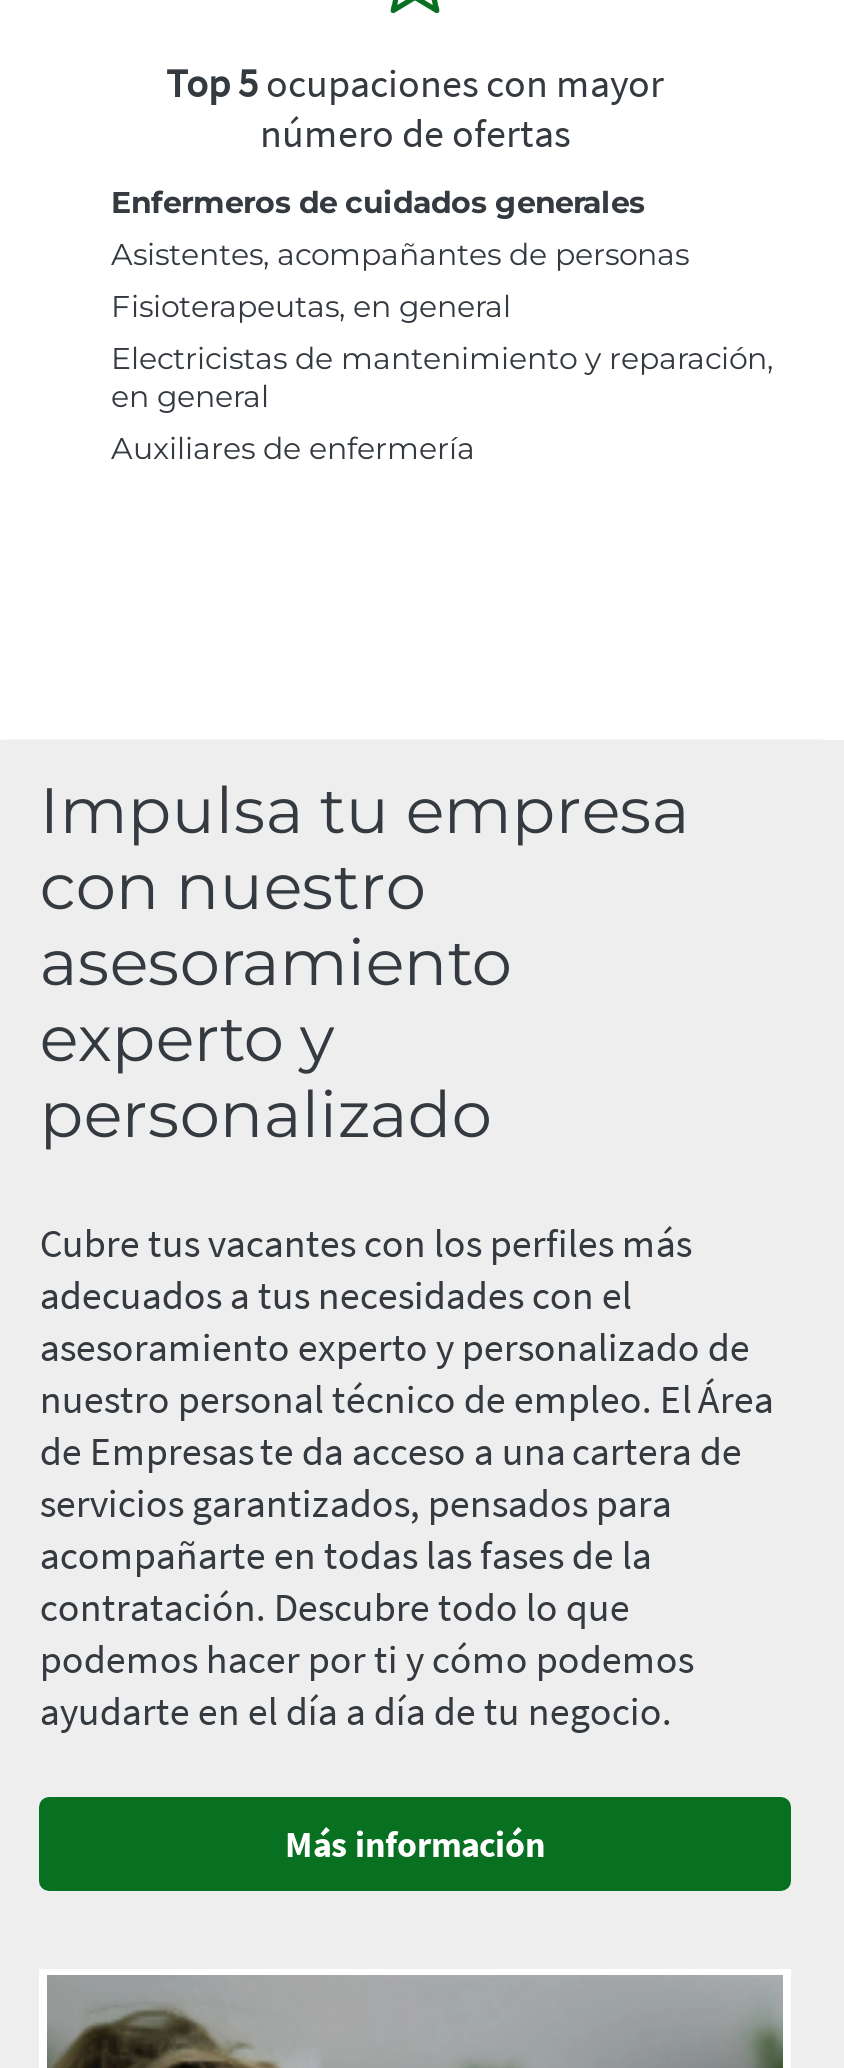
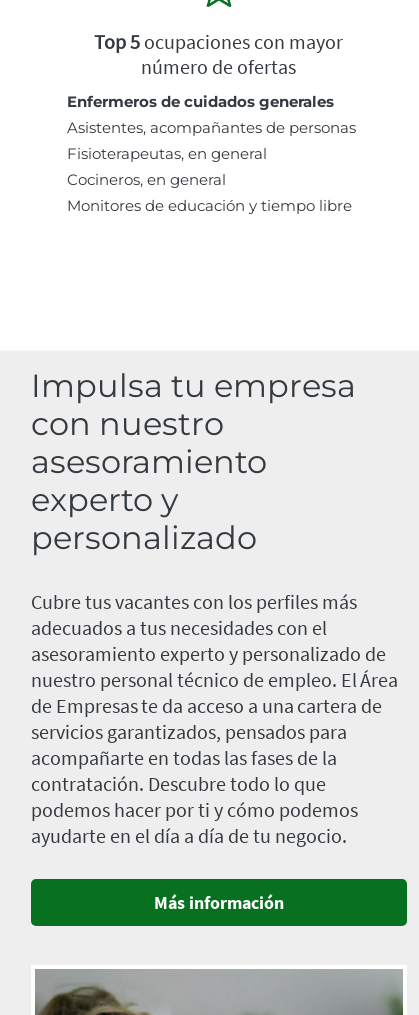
- Electricistas de mantenimiento y reparación,
- en general
- Auxiliares de enfermería
+ Cocineros, en general
+ Monitores de educación y tiempo libre
